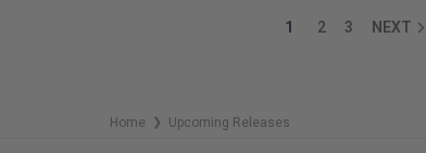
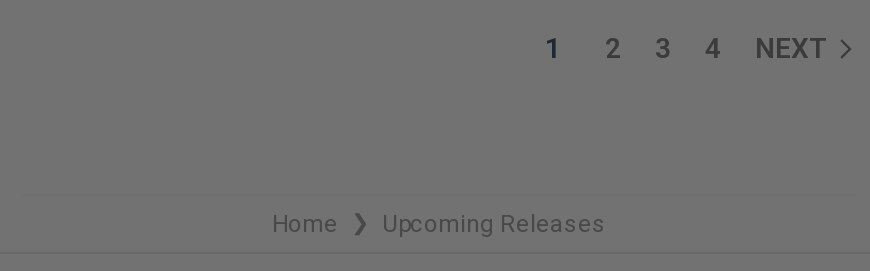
+ 4
